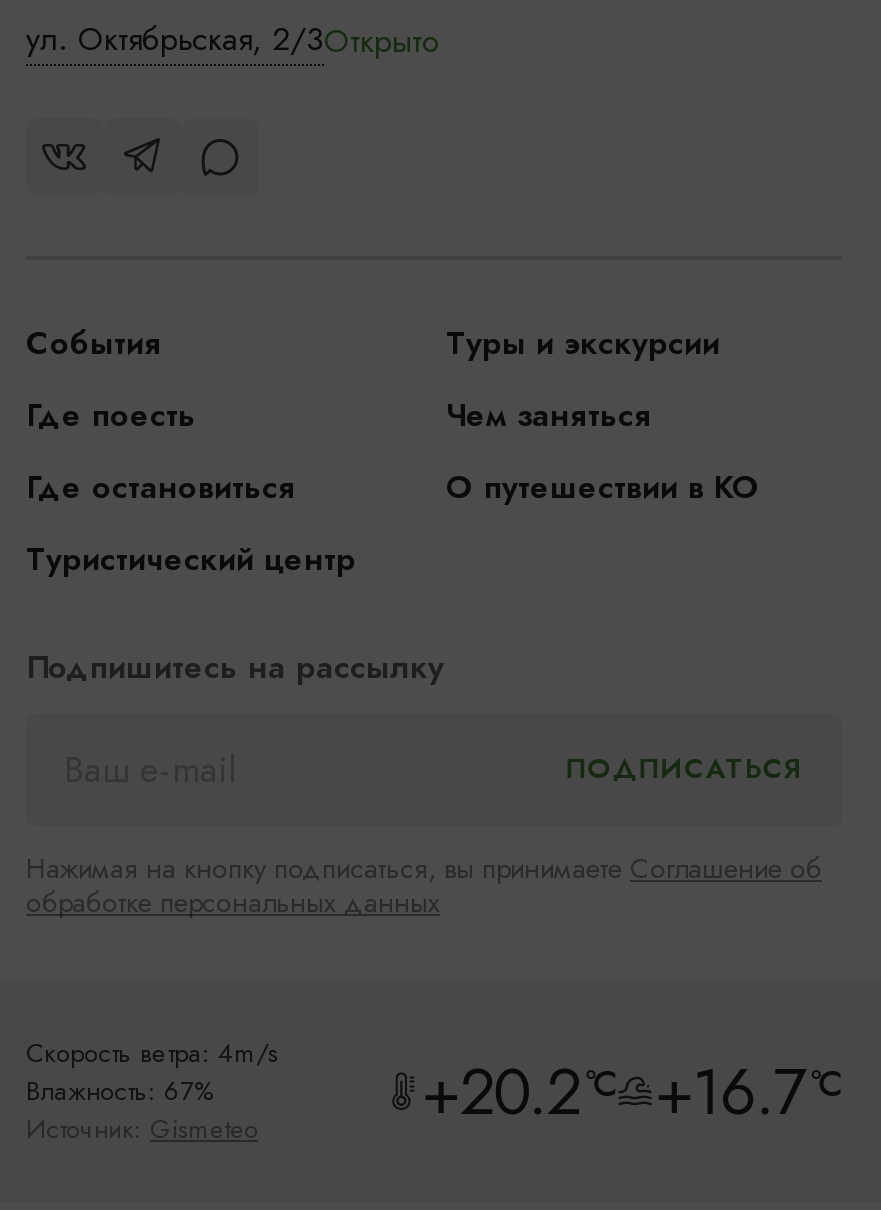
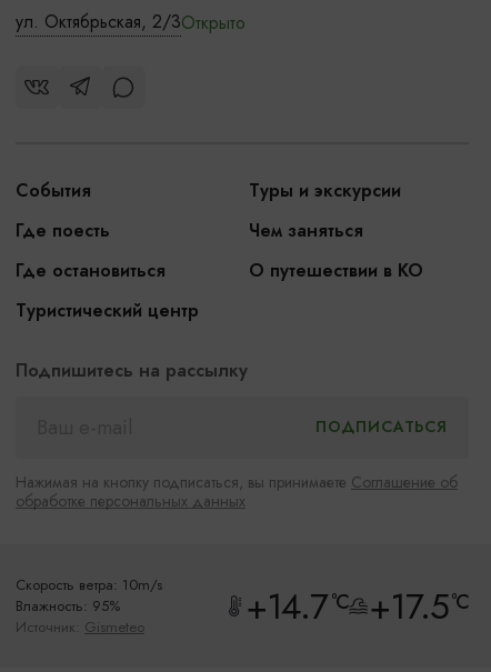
- Скорость ветра: 4m/s
+ Скорость ветра: 10m/s

- +20.2 °C +16.7 °C
+ +14.7 °C +17.5 °C

- Влажность: 67%
+ Влажность: 95%
